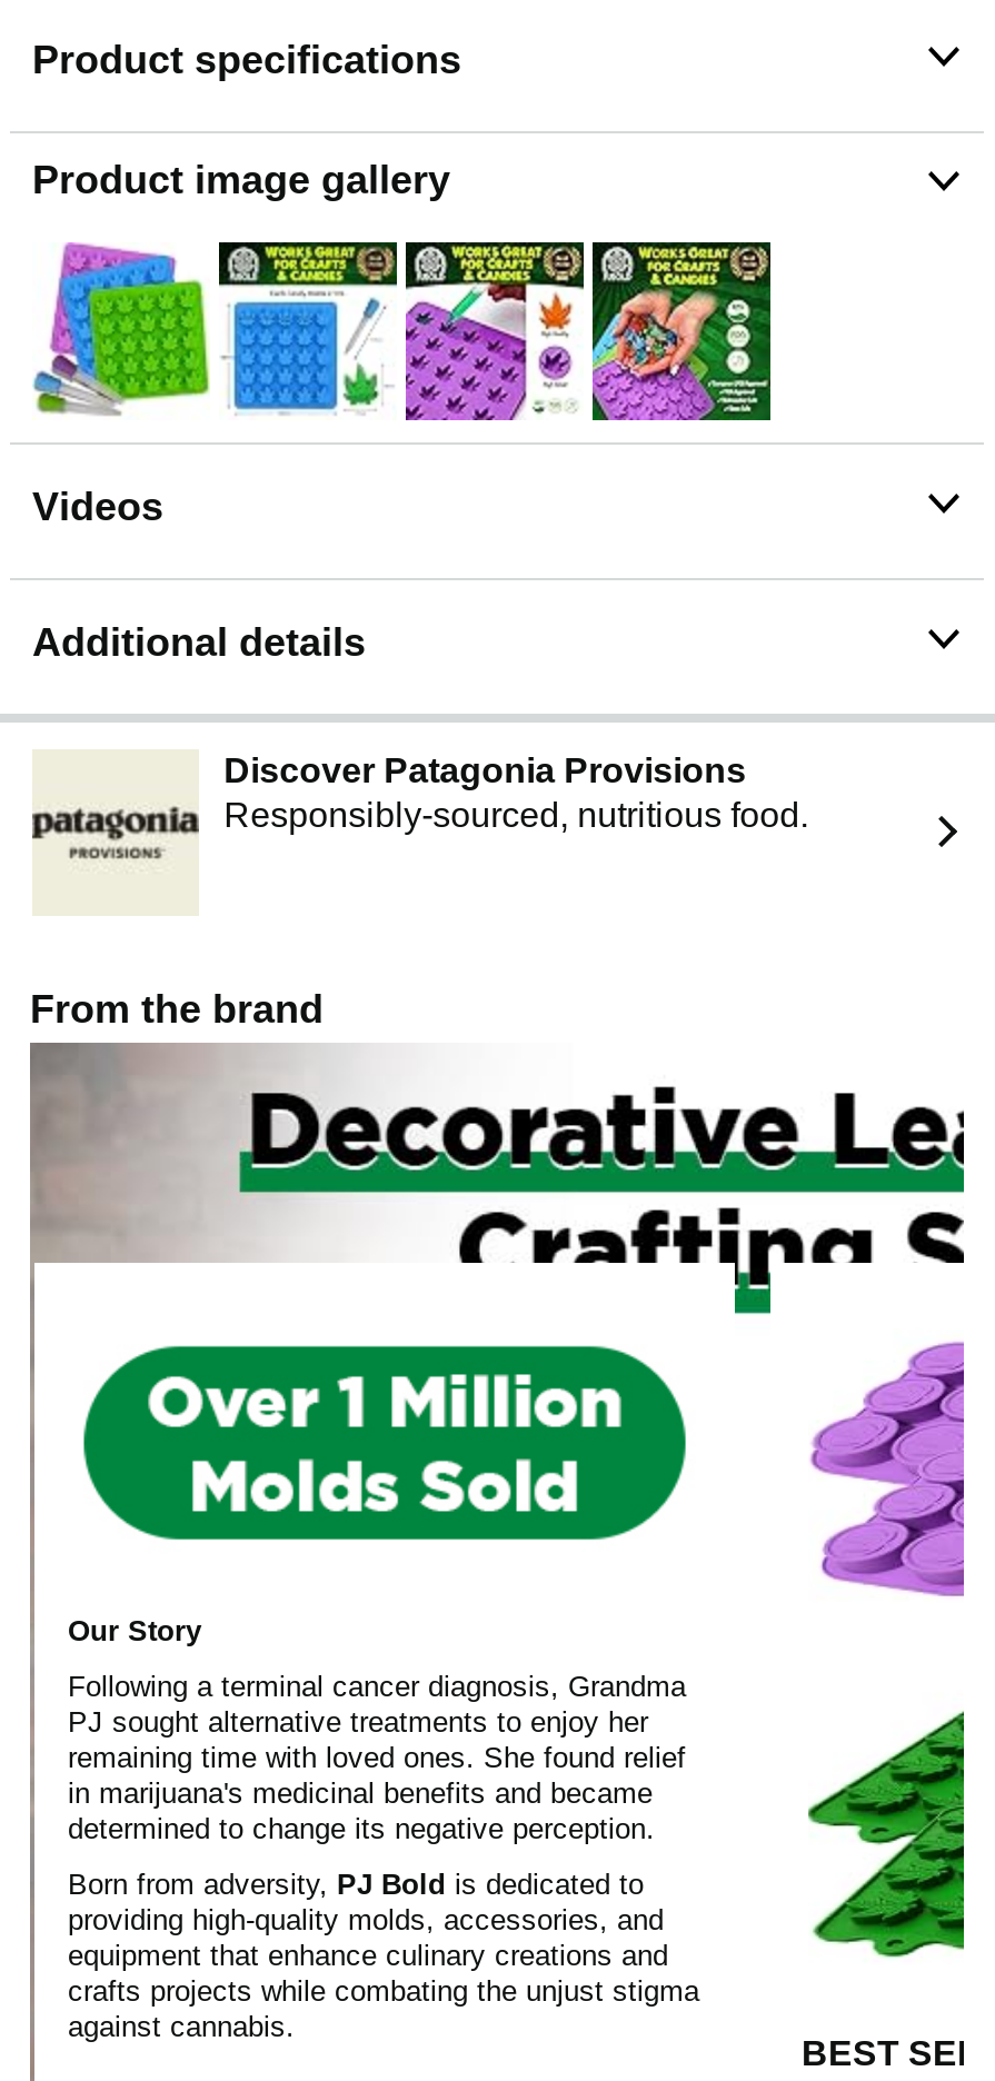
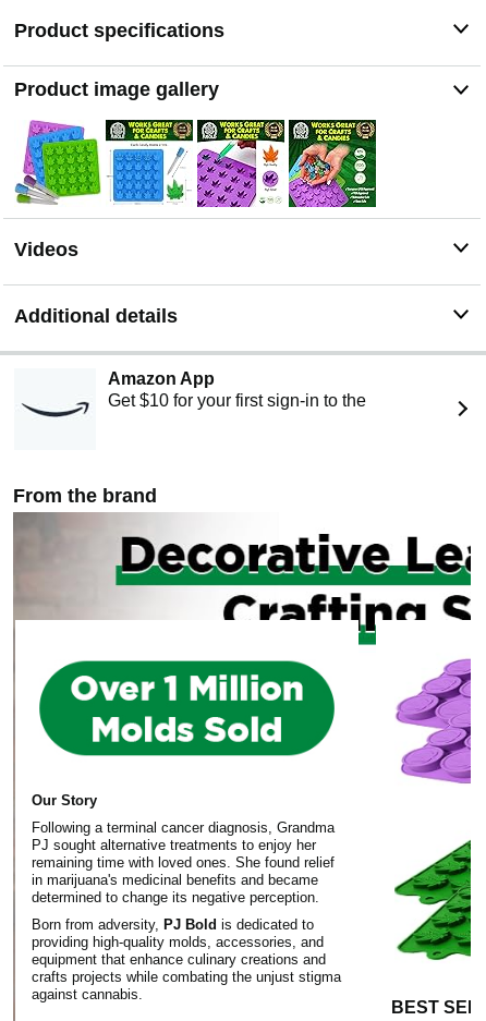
- [image]
- Discover Patagonia Provisions
- Responsibly-sourced, nutritious food.
+ [image]
+ Amazon App
+ Get $10 for your first sign-in to the
